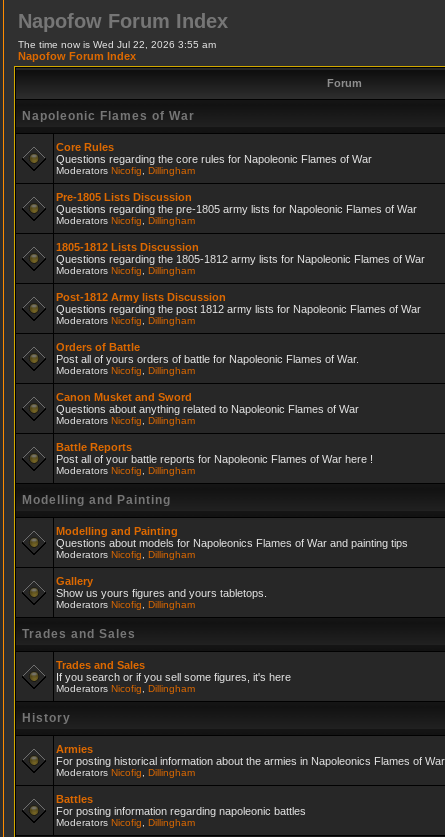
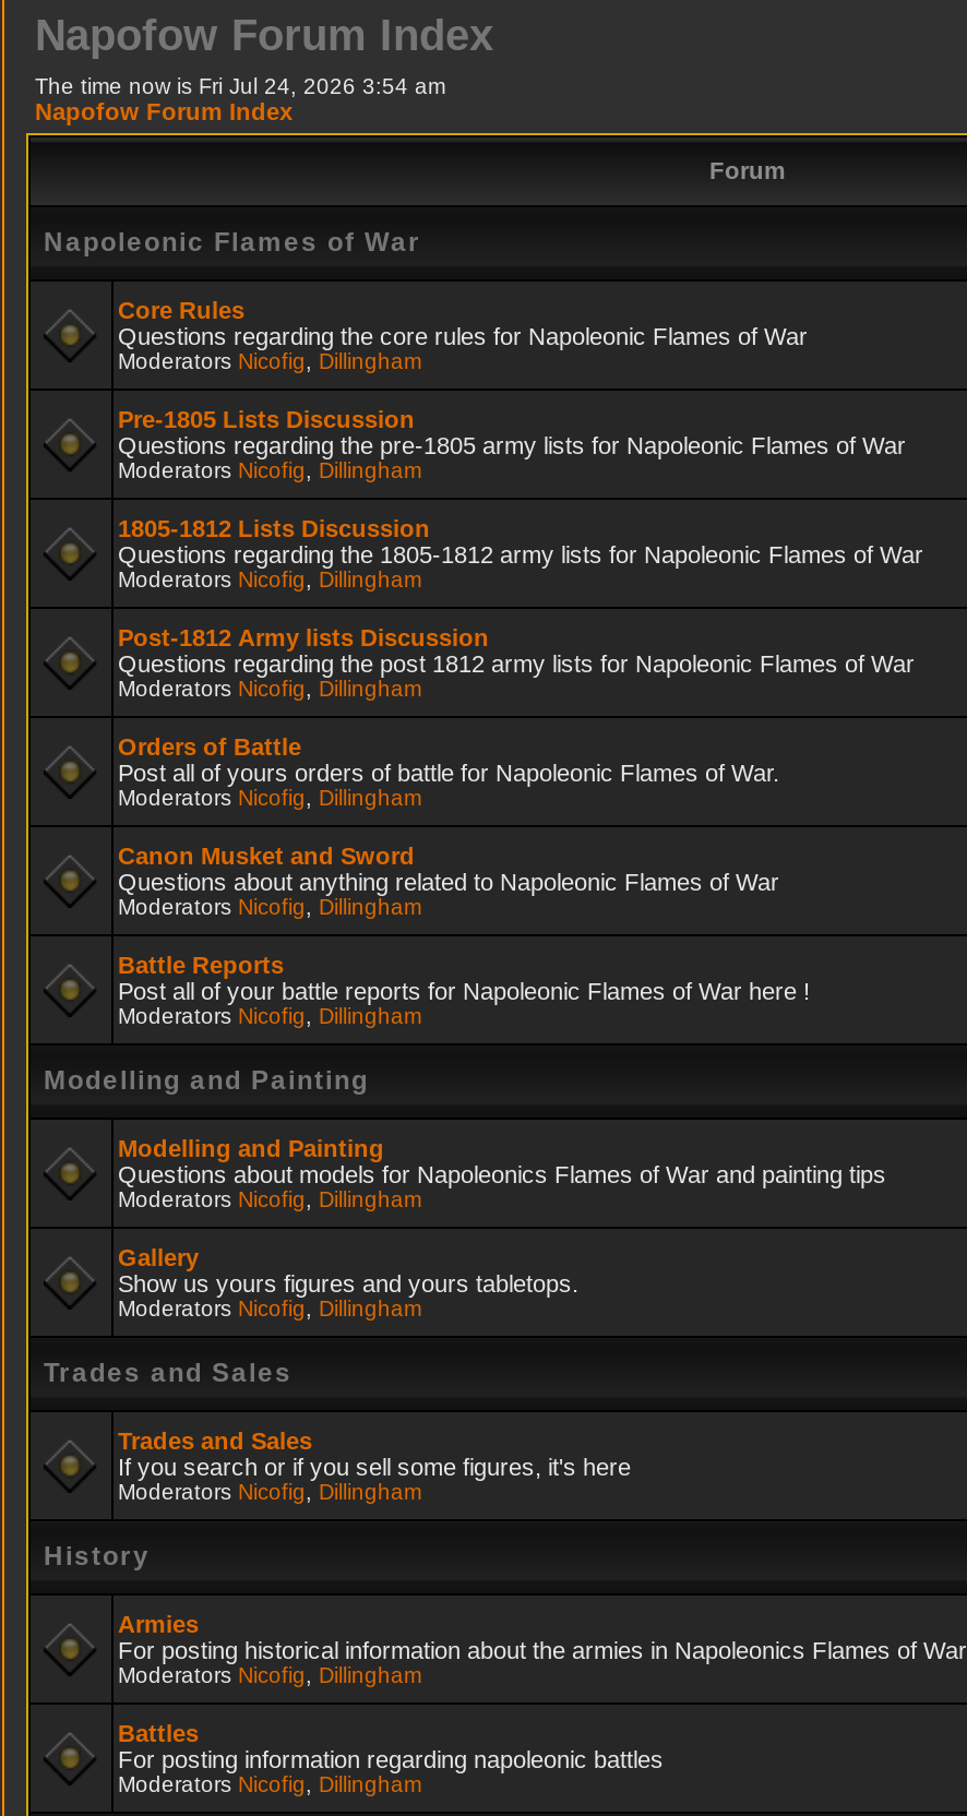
- The time now is Wed Jul 22, 2026 3:55 am
+ The time now is Fri Jul 24, 2026 3:54 am
